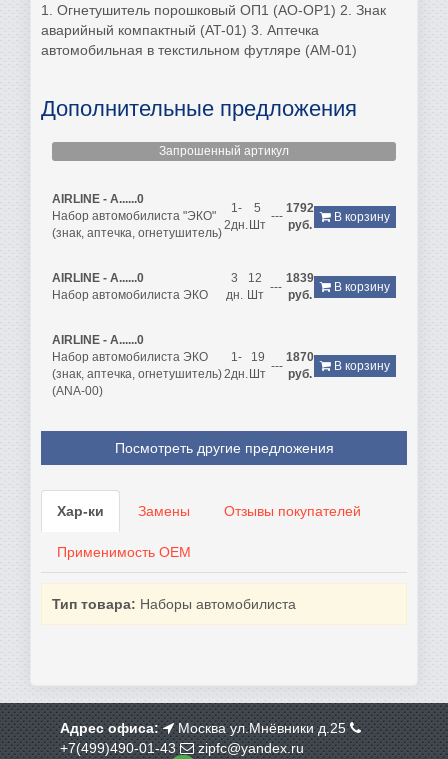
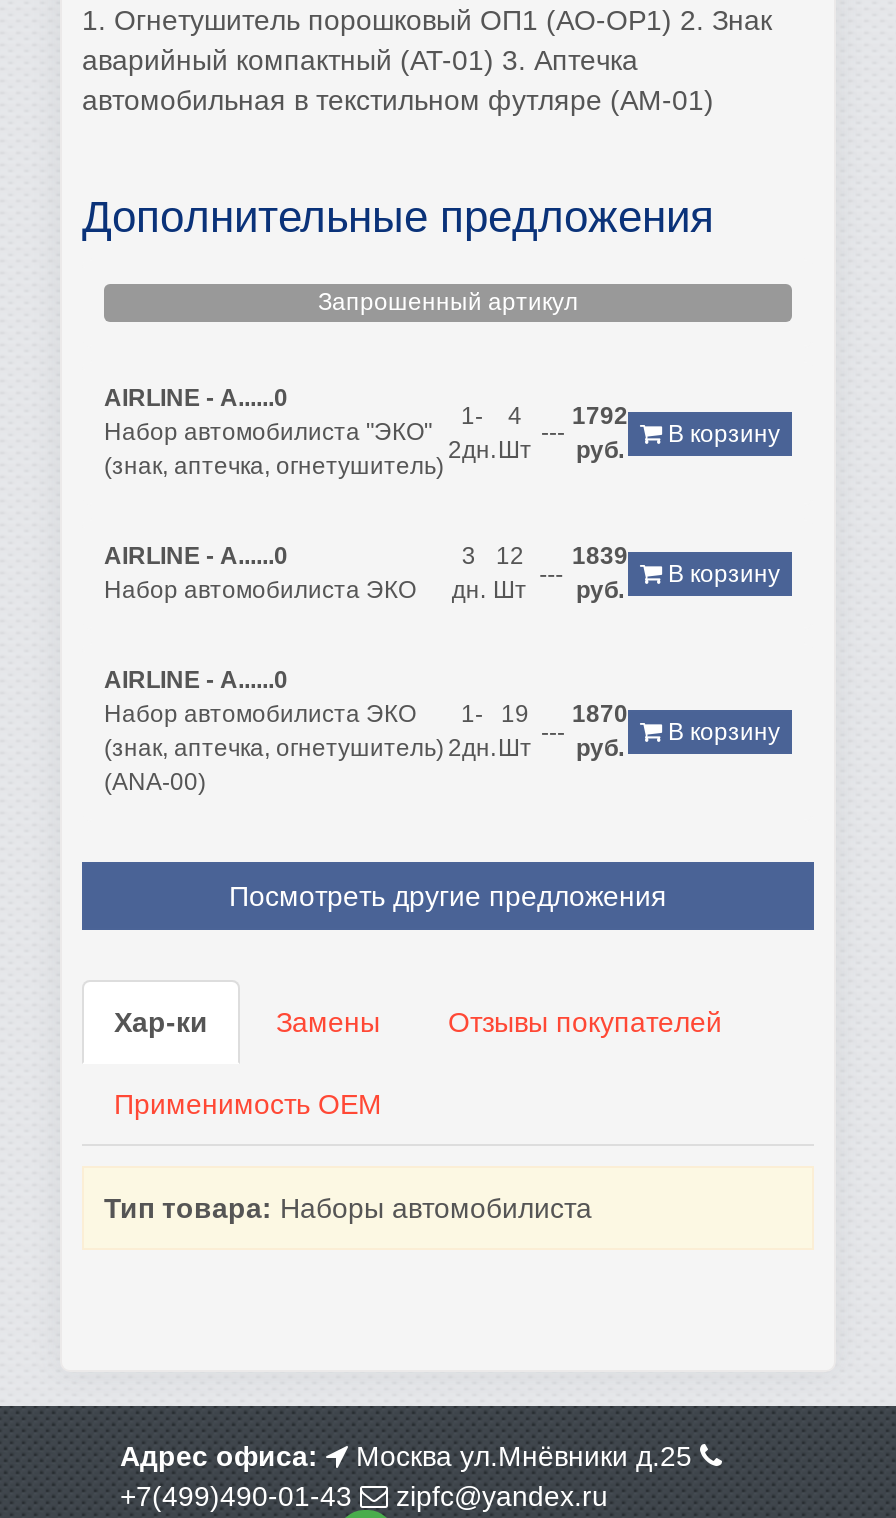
- 1- 5 1792
+ 1- 4 1792
